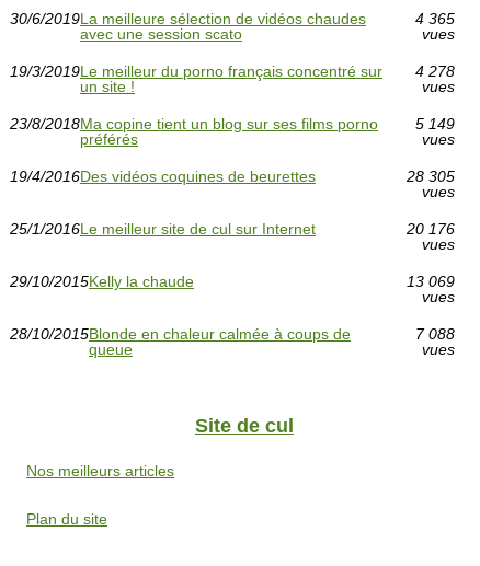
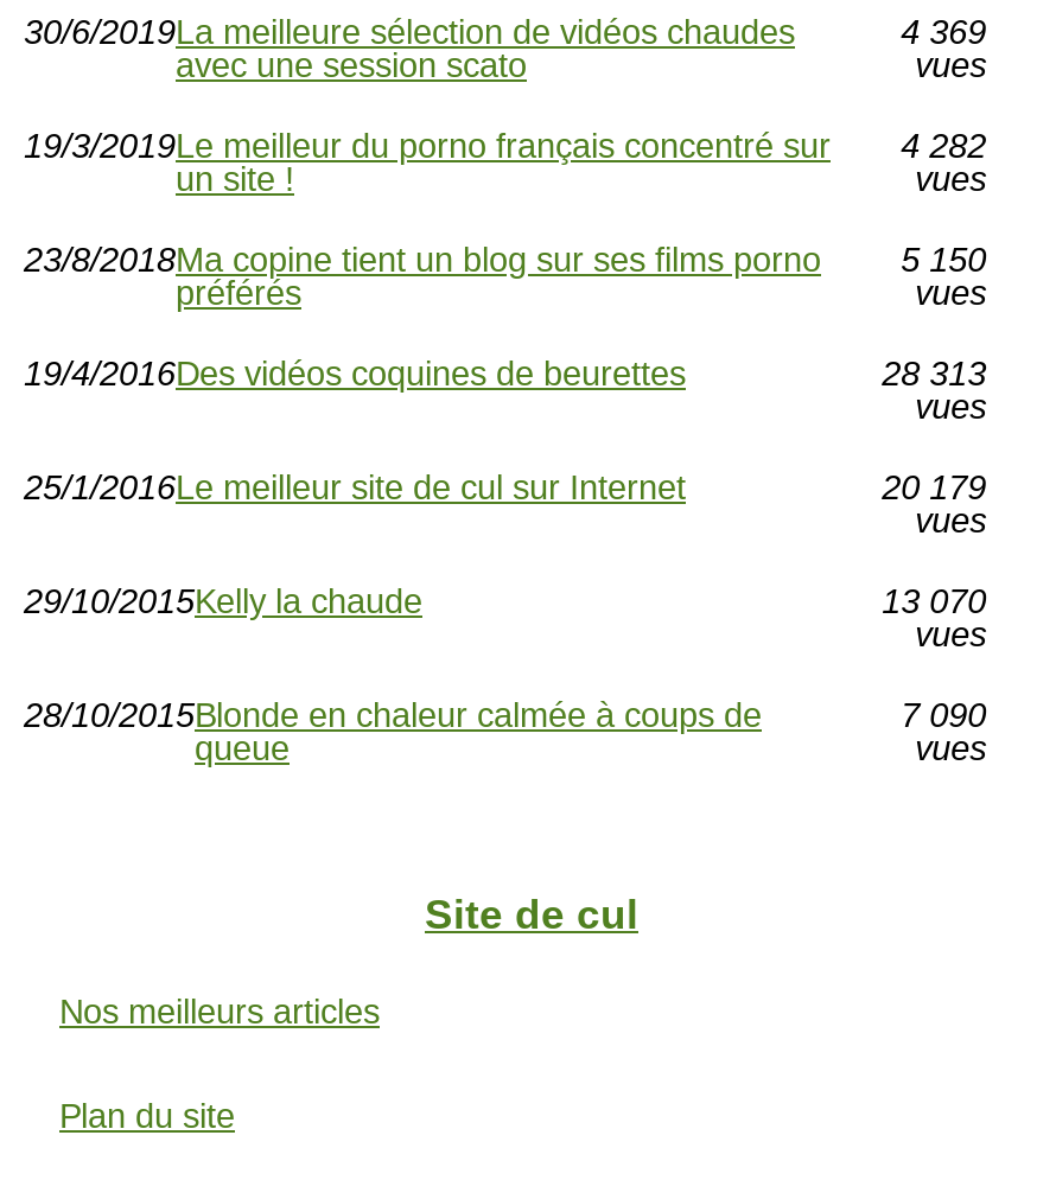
- 4 365
+ 4 369

- 19/3/2019Le meilleur du porno français concentré sur 4 278
+ 19/3/2019Le meilleur du porno français concentré sur 4 282

- 5 149
+ 5 150

- 28 305
+ 28 313

- 20 176
+ 20 179

- 13 069
+ 13 070

- 7 088
+ 7 090
